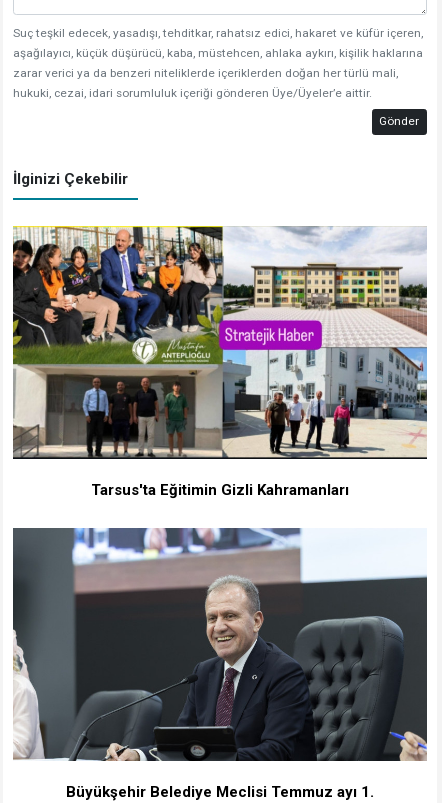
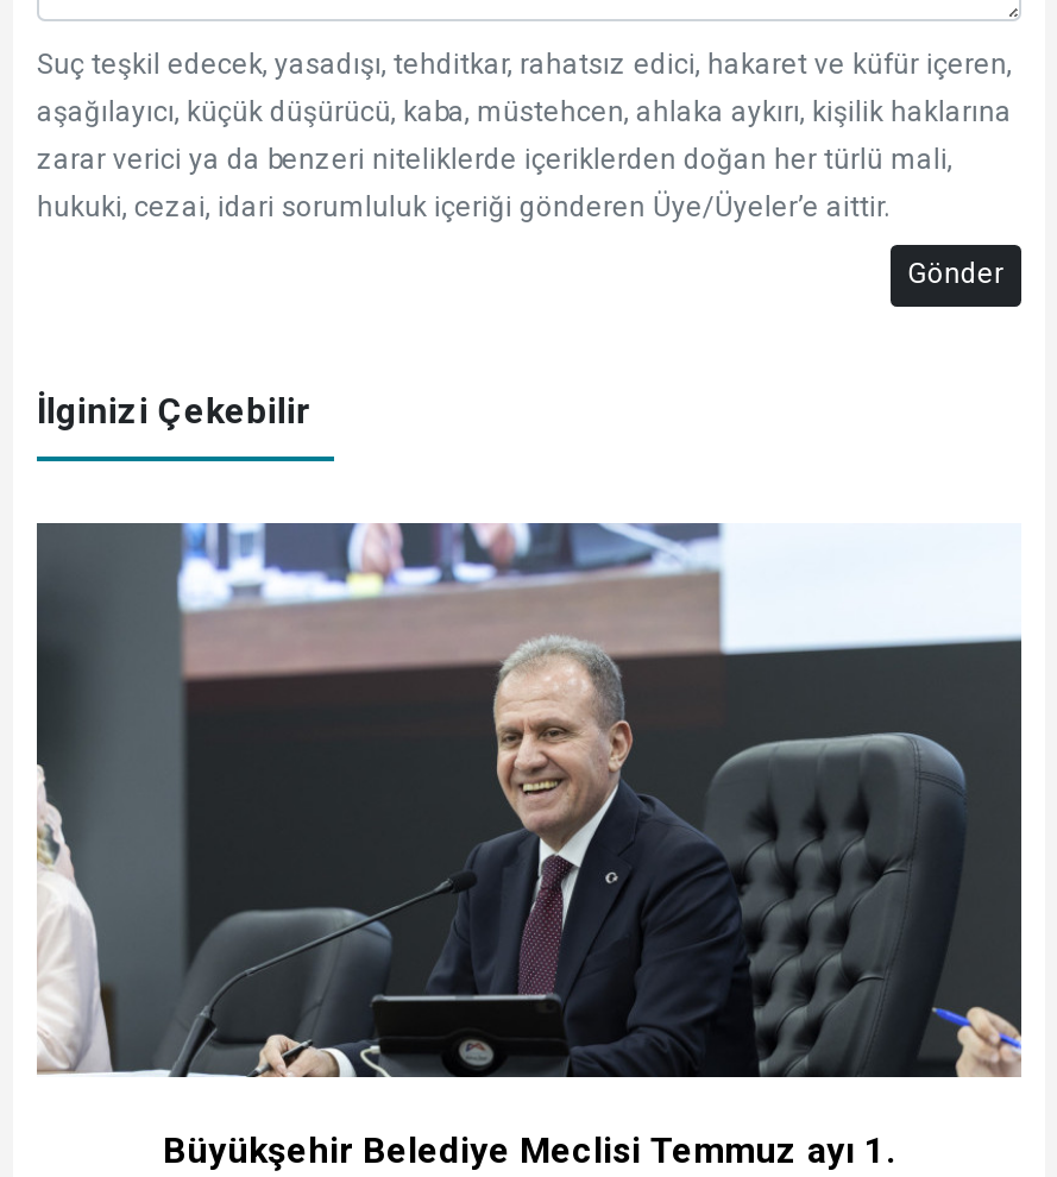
- [image]
- Tarsus'ta Eğitimin Gizli Kahramanları
